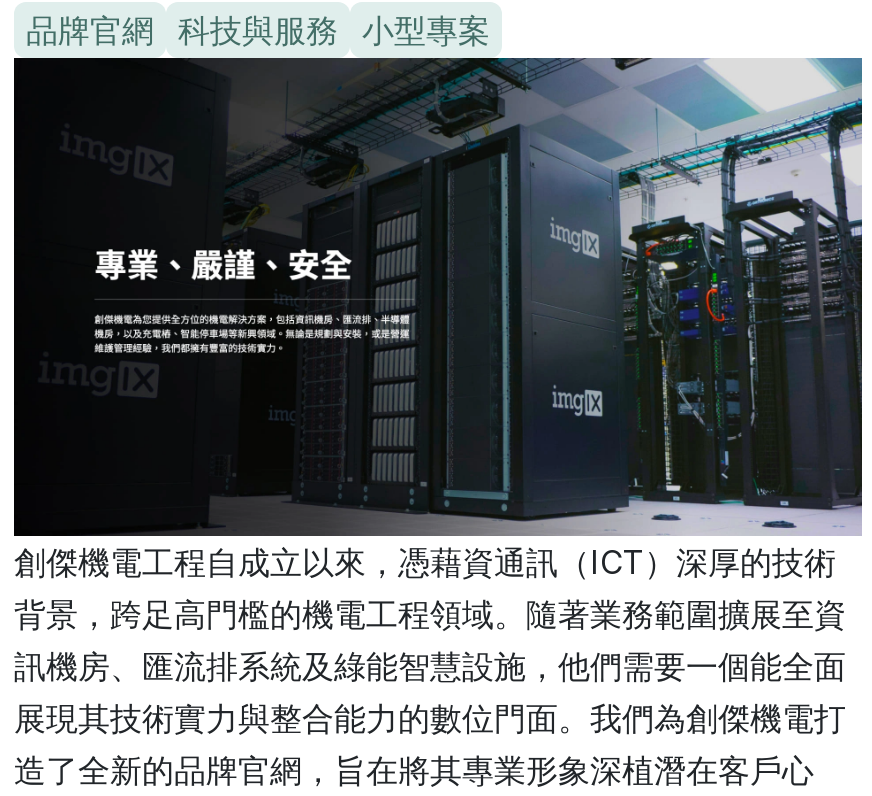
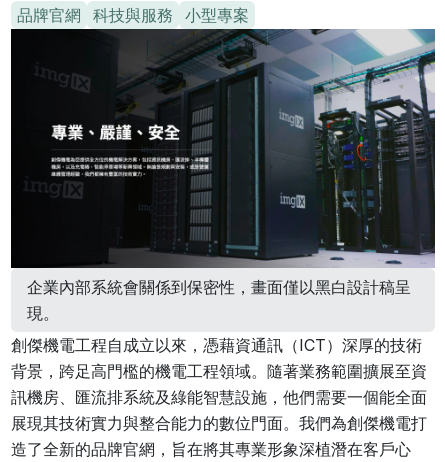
+ 企業內部系統會關係到保密性，畫面僅以黑白設計稿呈
+ 現。
